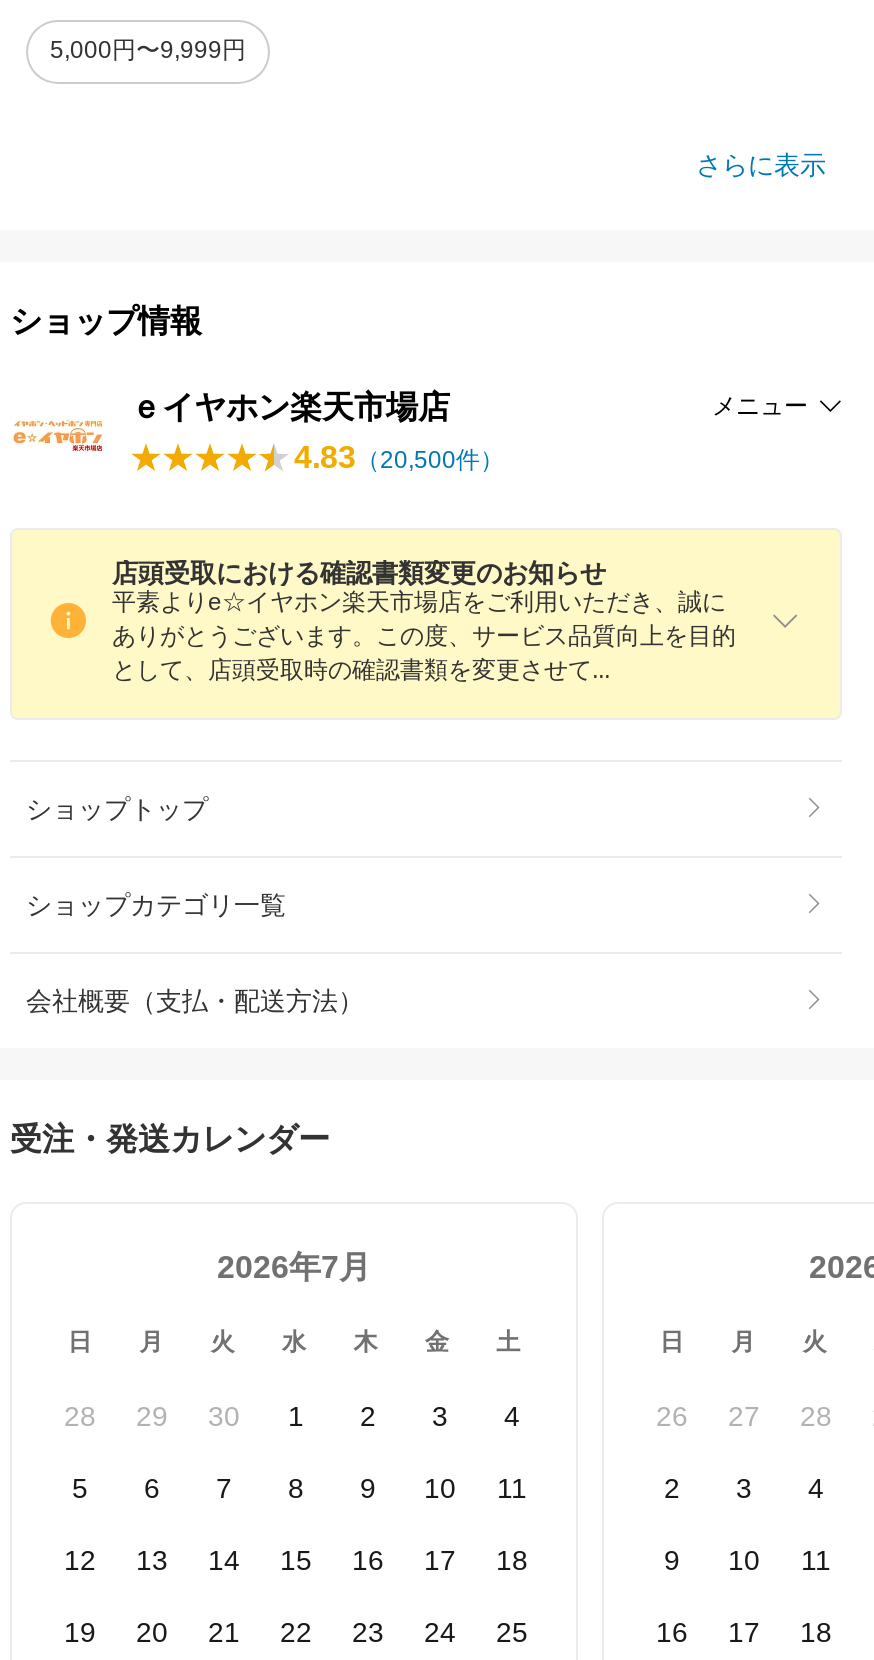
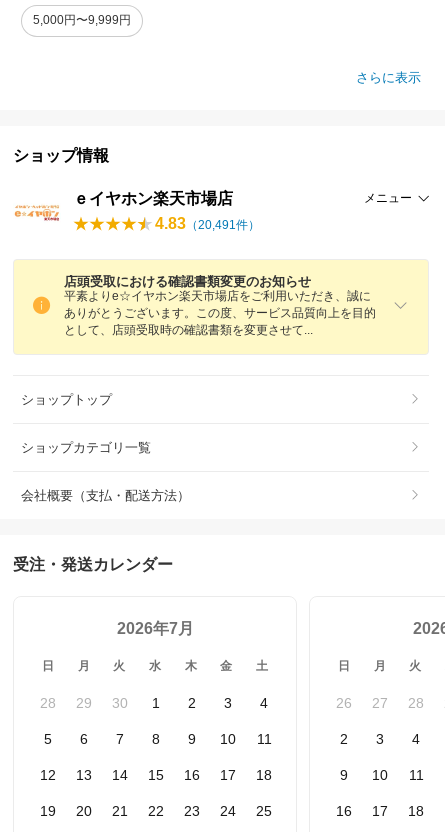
- 4.83（20,500件）
+ 4.83（20,491件）
